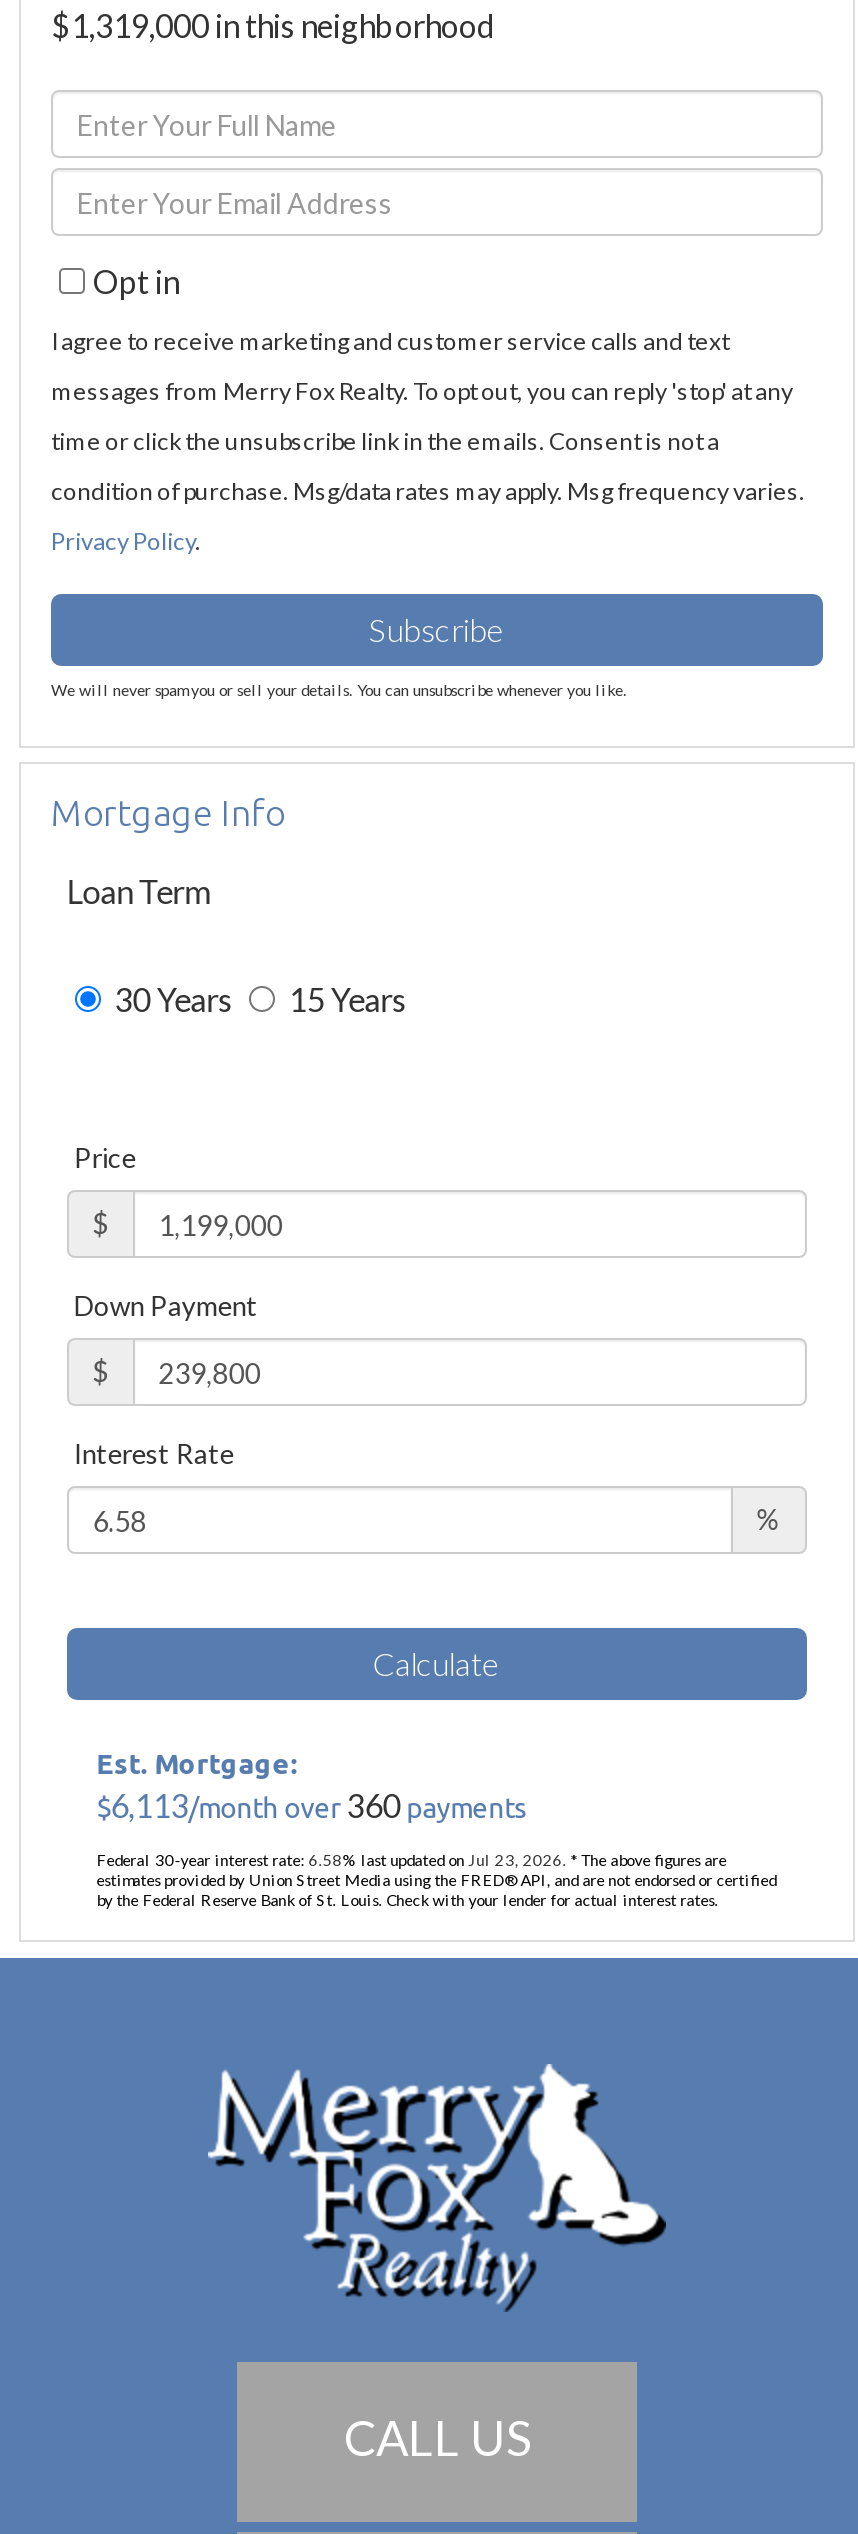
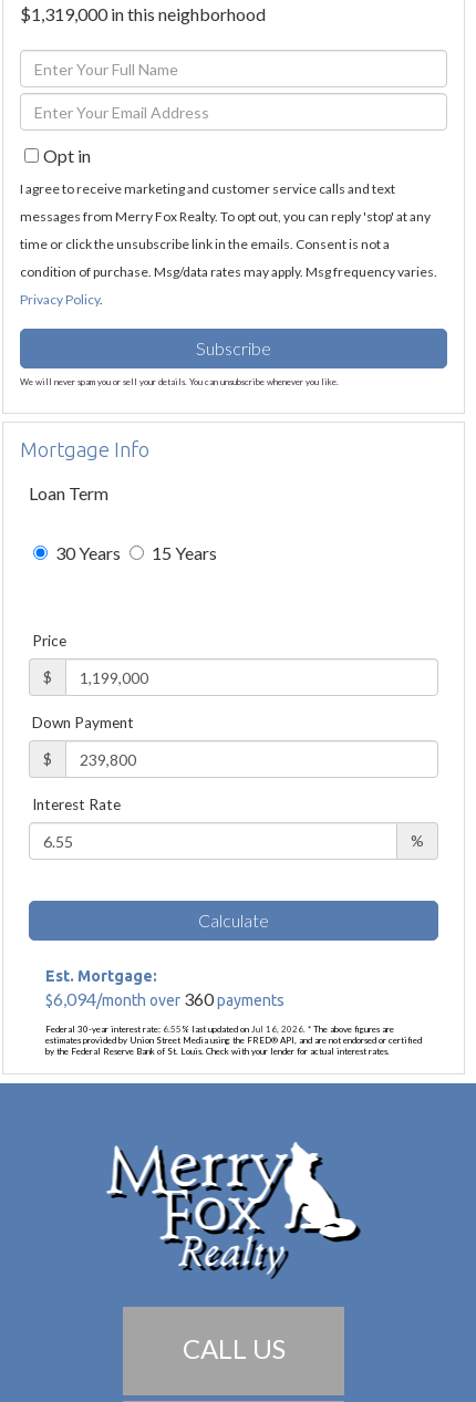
- $6,113/month over 360 payments
+ $6,094/month over 360 payments

- Federal 30-year interest rate: 6.58% last updated on Jul 23, 2026. * The above figures are
+ Federal 30-year interest rate: 6.55% last updated on Jul 16, 2026. * The above figures are
